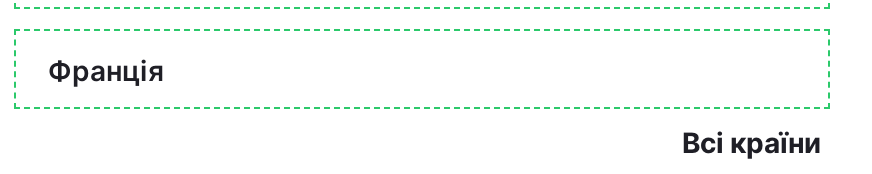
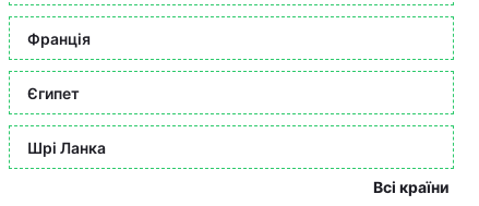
+ Єгипет
+ Шрі Ланка
